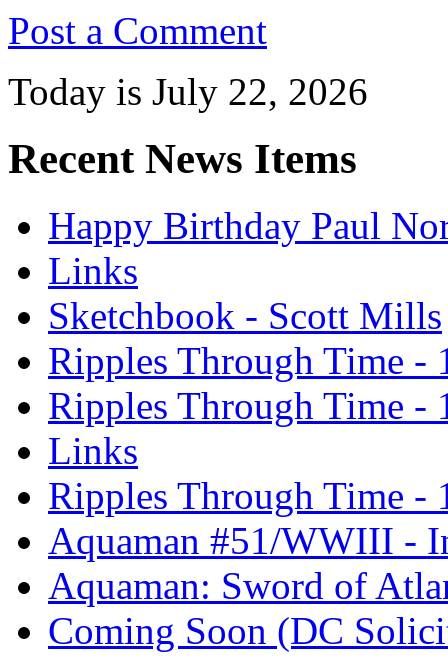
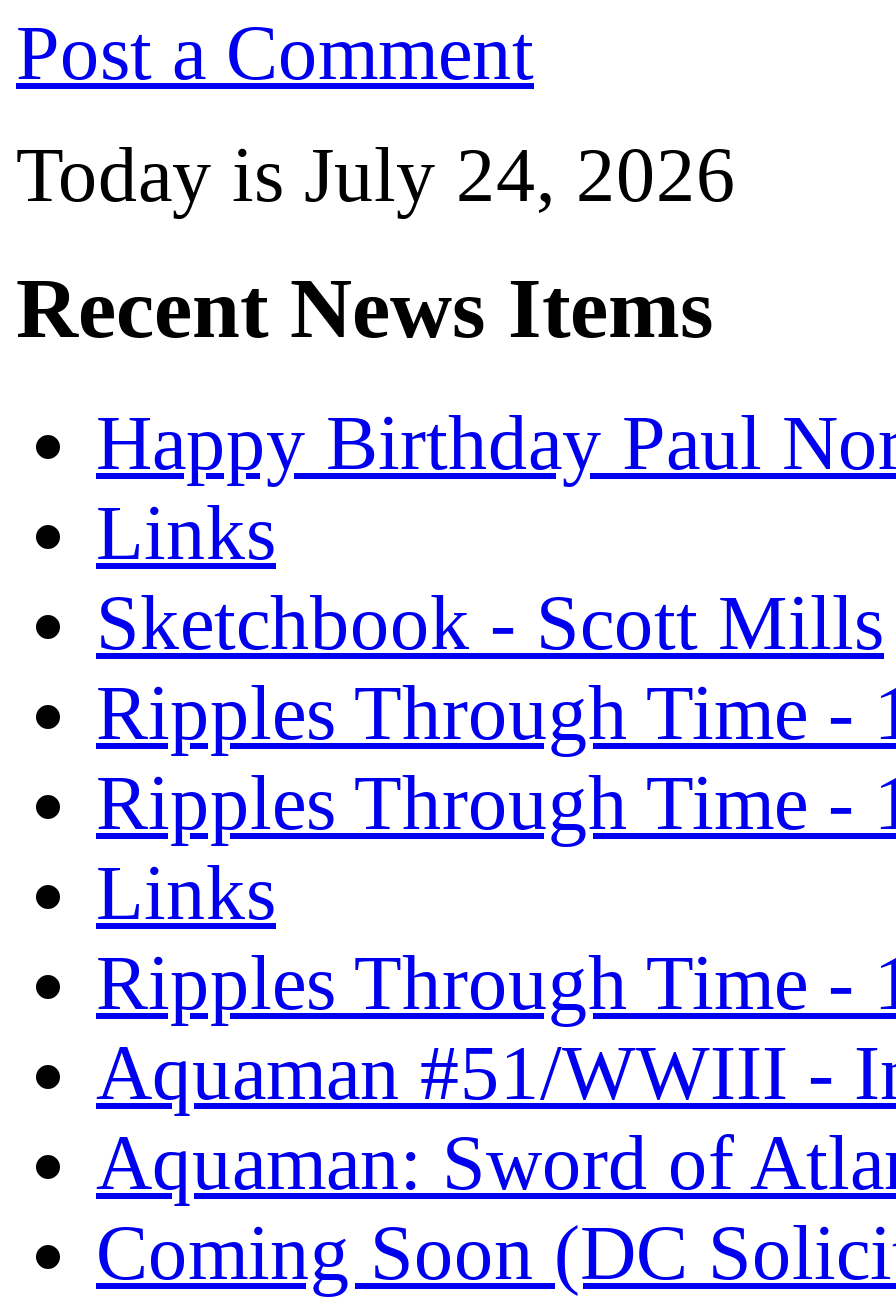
- Today is July 22, 2026
+ Today is July 24, 2026
